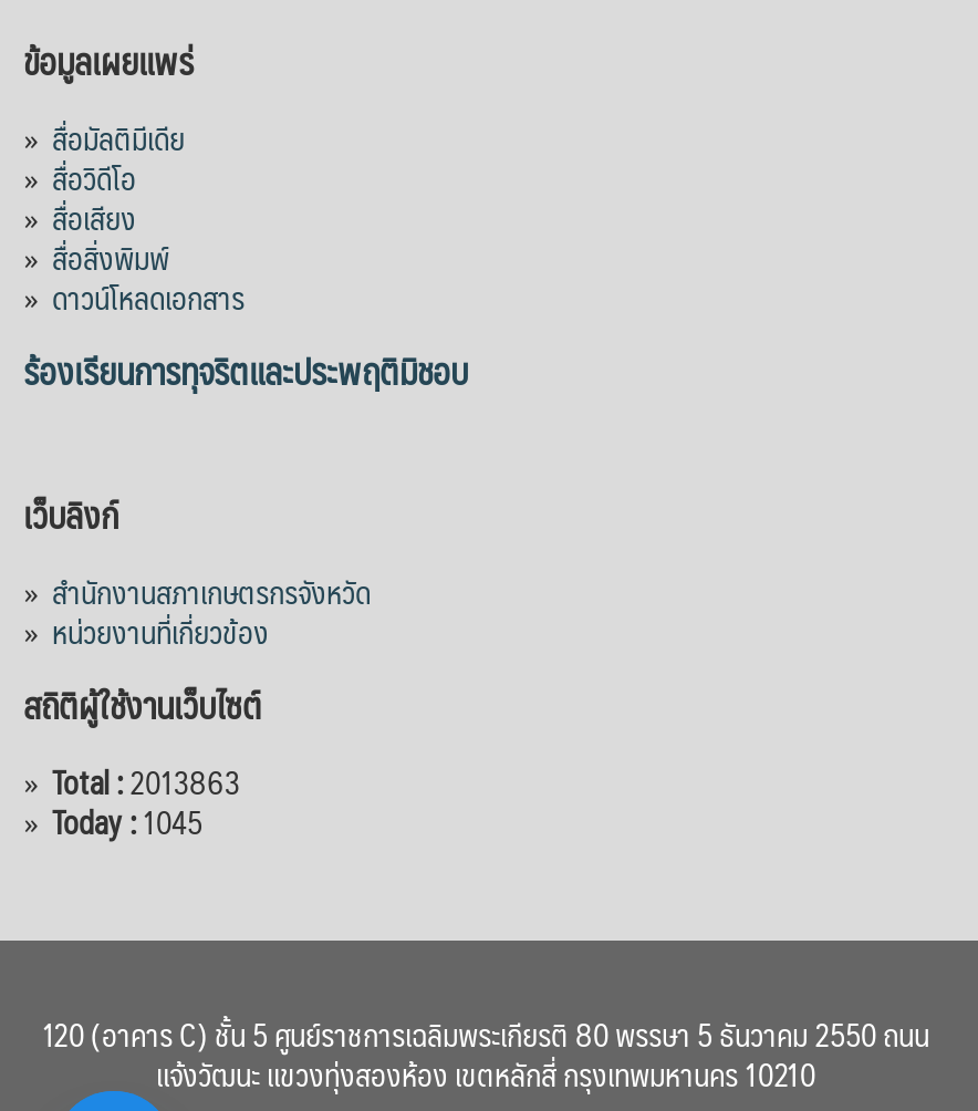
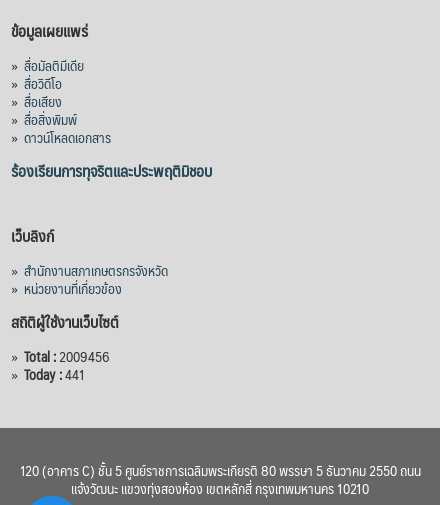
- » Total : 2013863
+ » Total : 2009456

- » Today :1045
+ » Today :441
